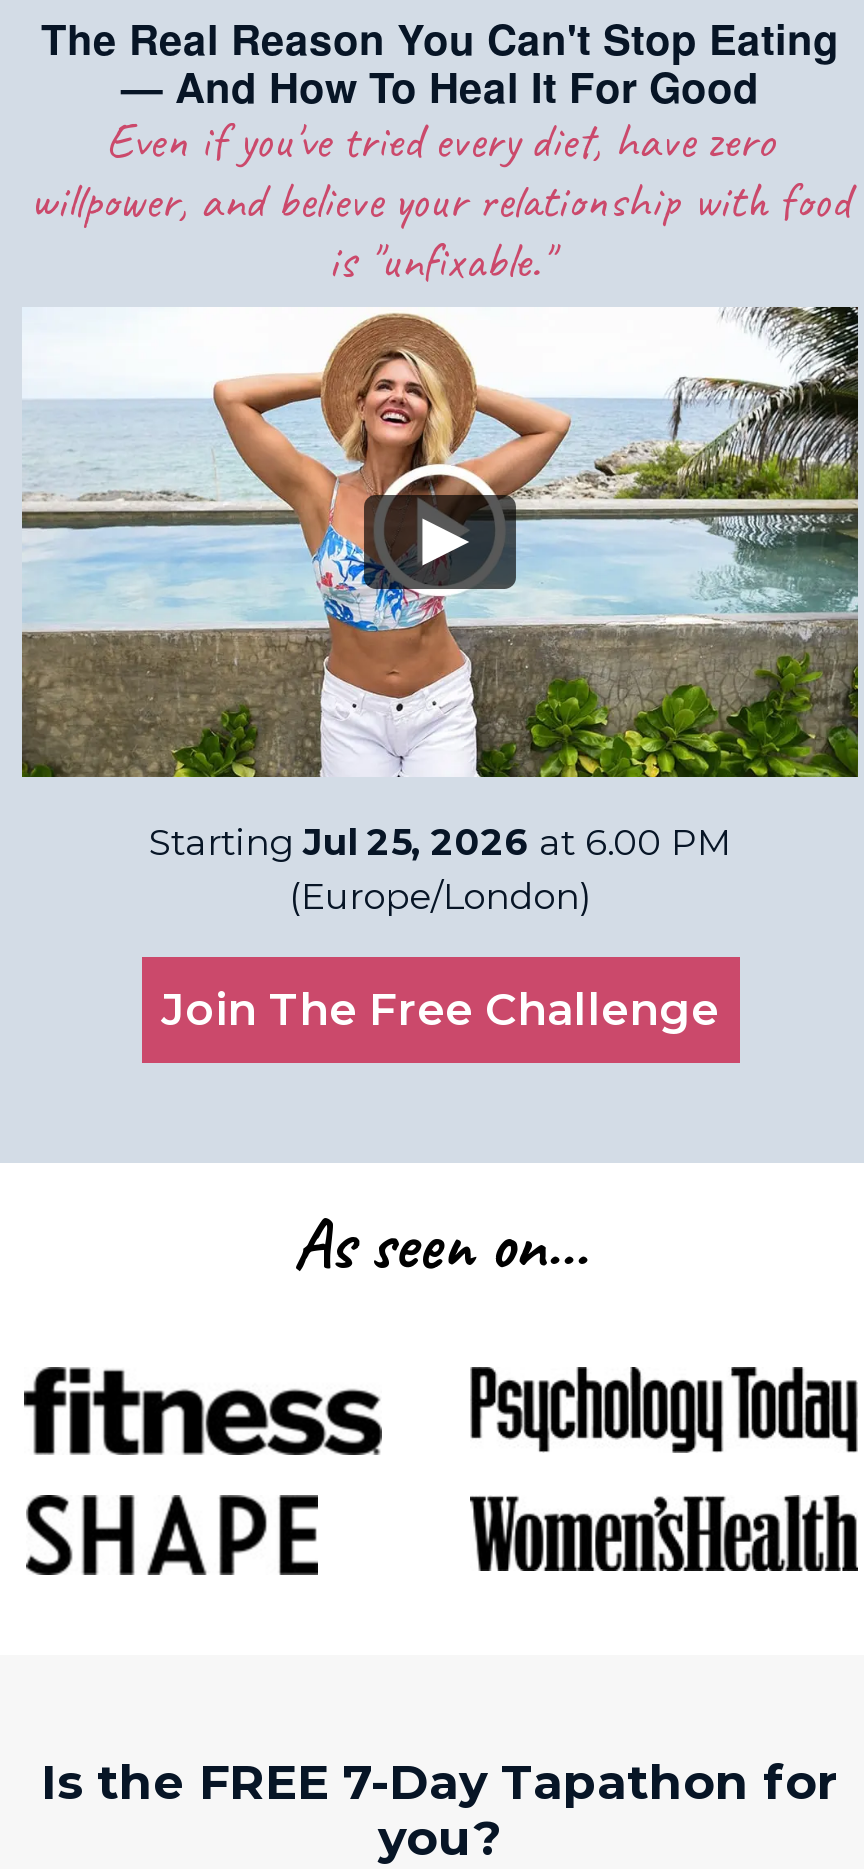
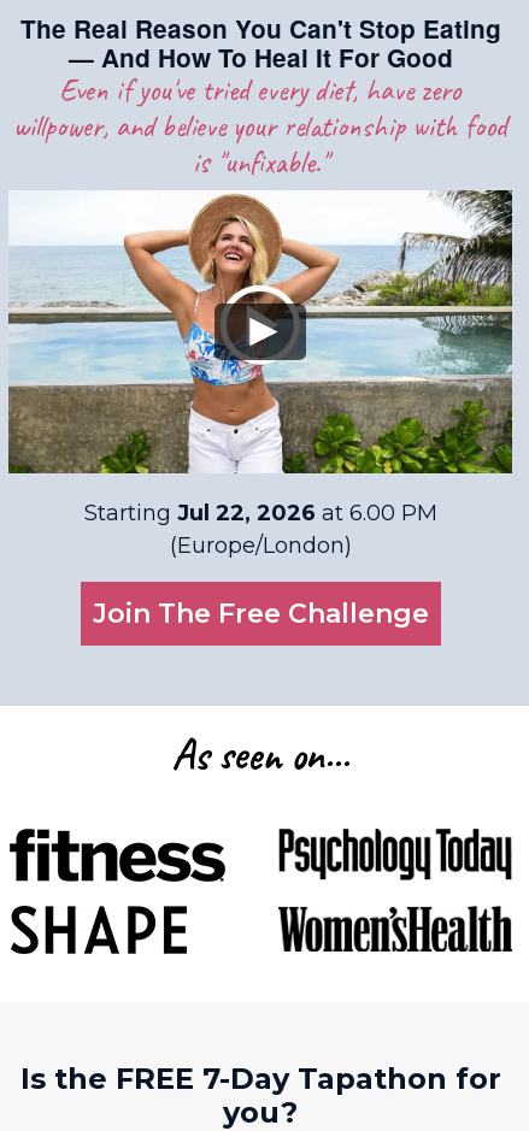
- Starting Jul 25, 2026 at 6.00 PM
+ Starting Jul 22, 2026 at 6.00 PM
